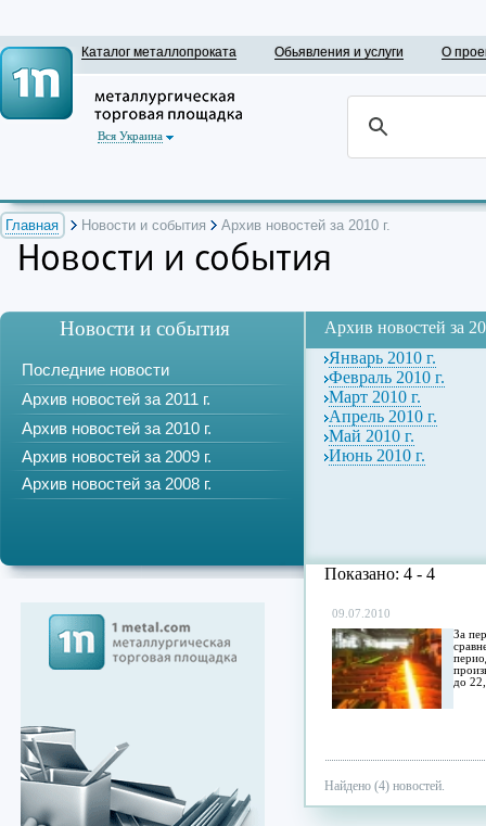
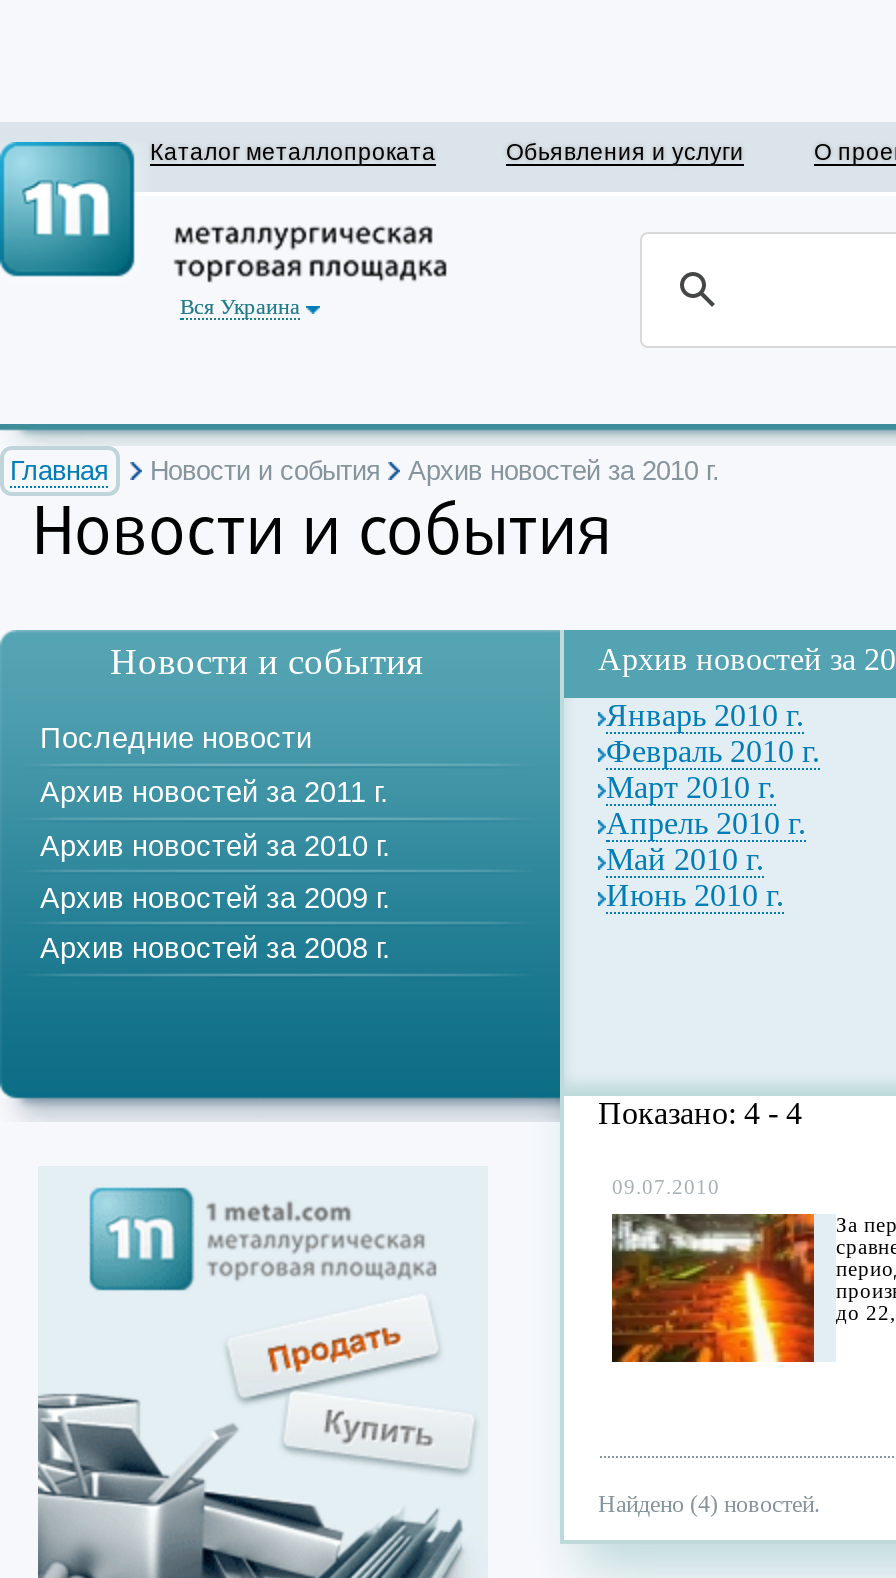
+ [image]
